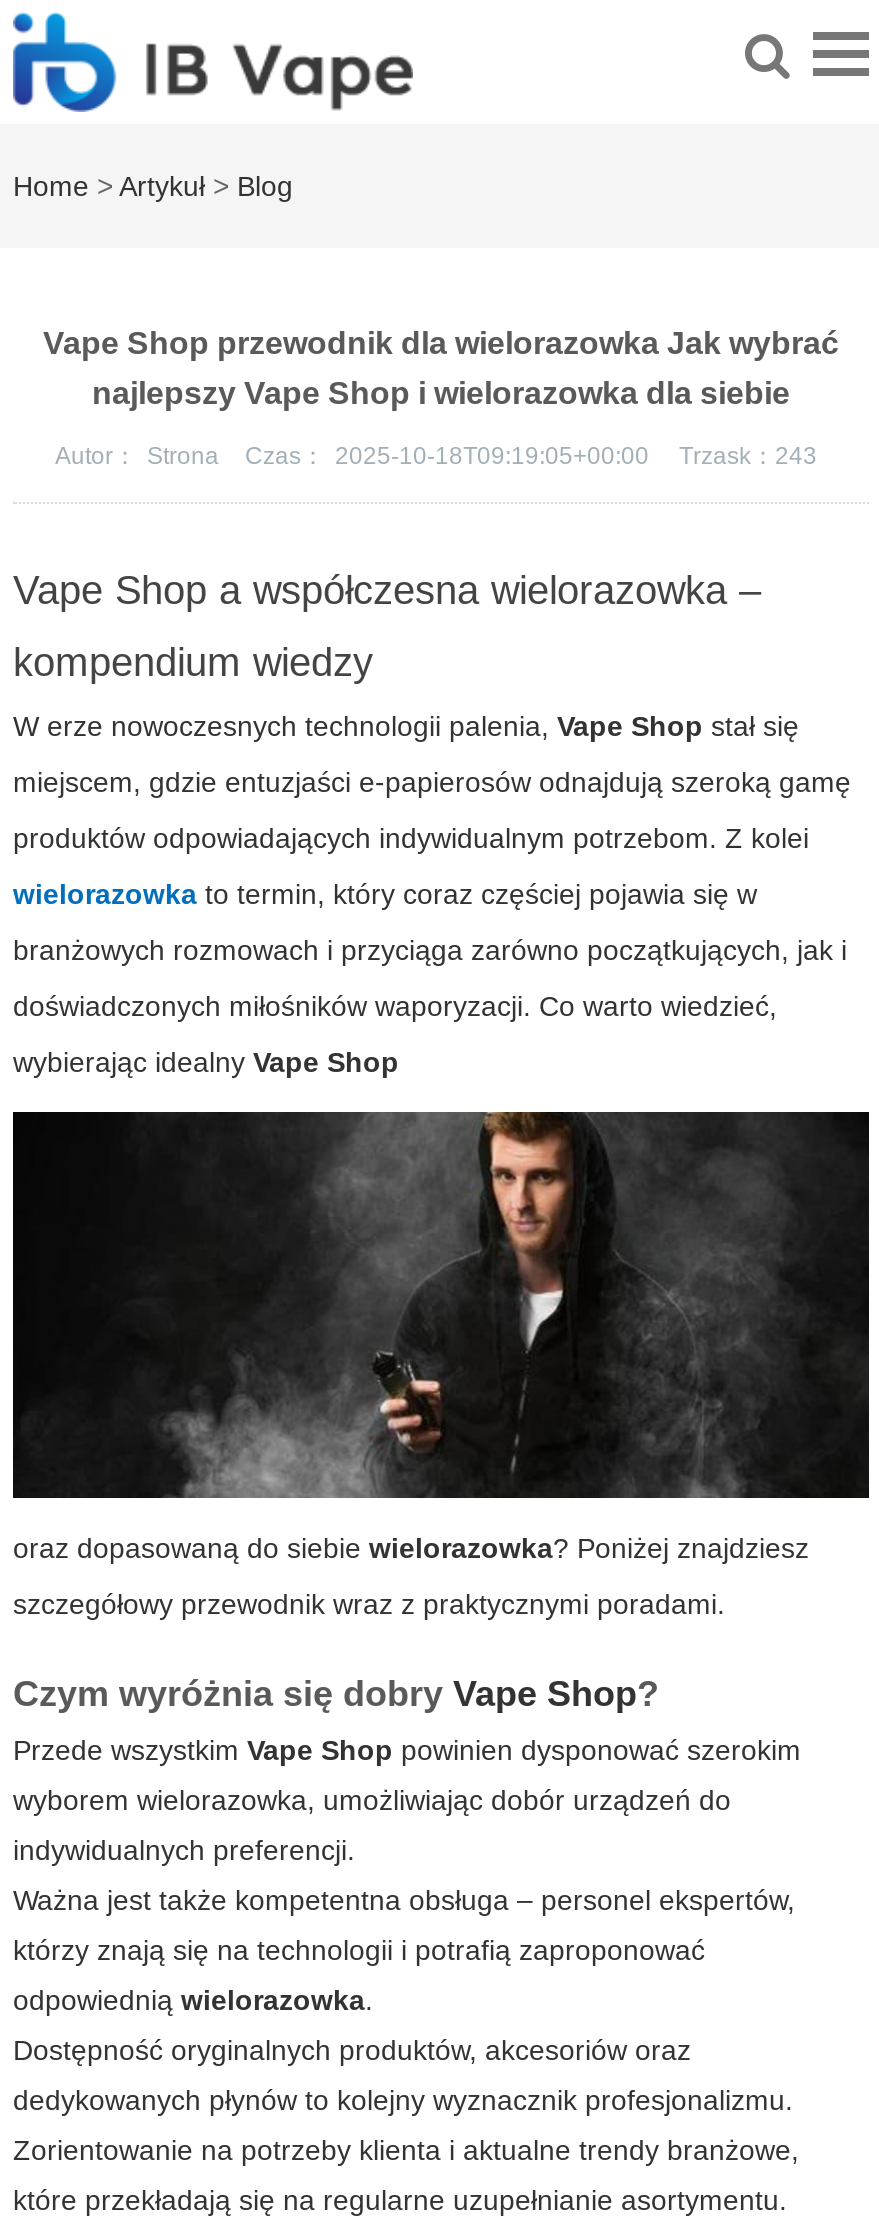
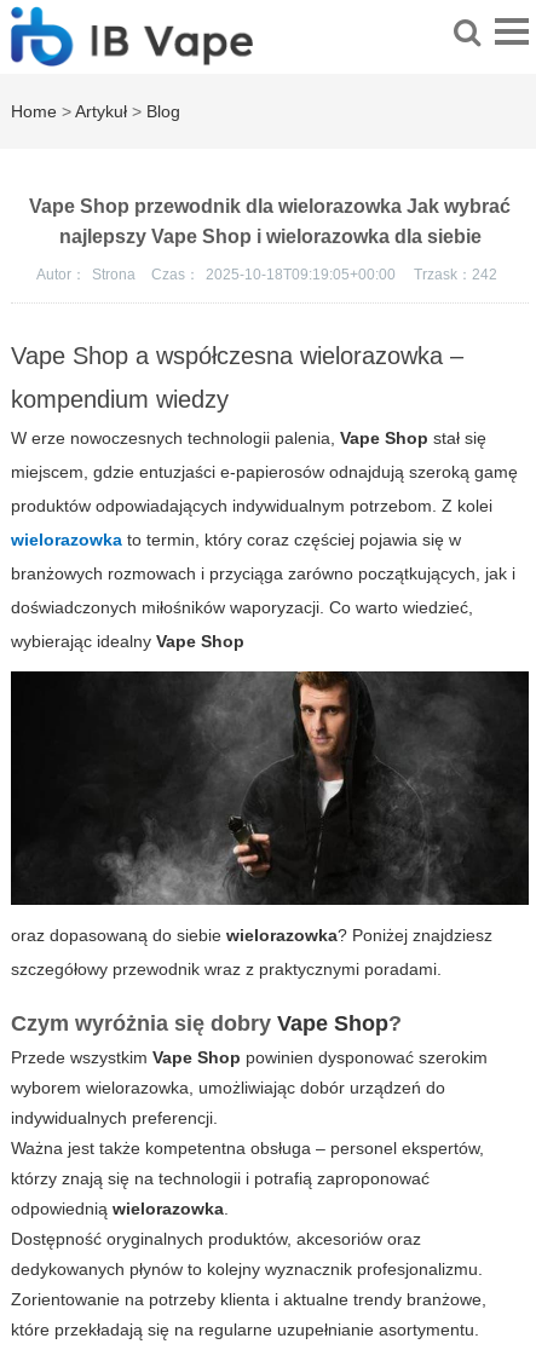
- Autor： Strona Czas： 2025-10-18T09:19:05+00:00 Trzask：243
+ Autor： Strona Czas： 2025-10-18T09:19:05+00:00 Trzask：242
